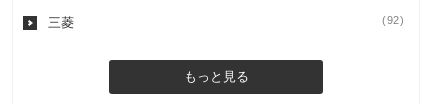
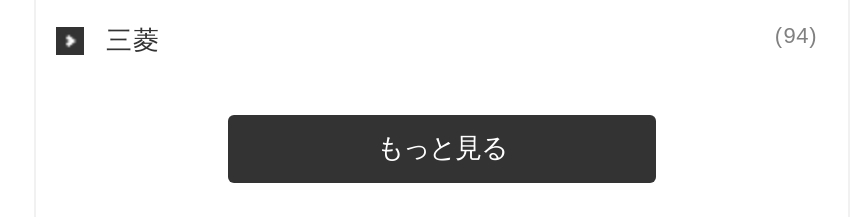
- (92)
+ (94)
